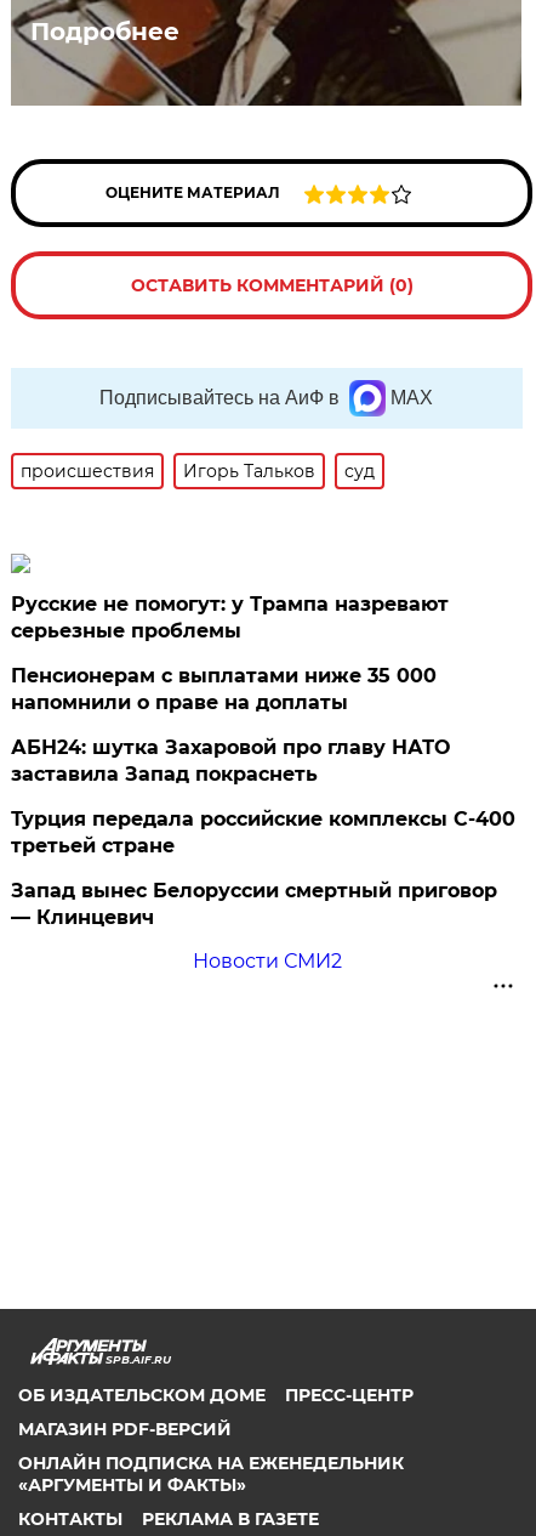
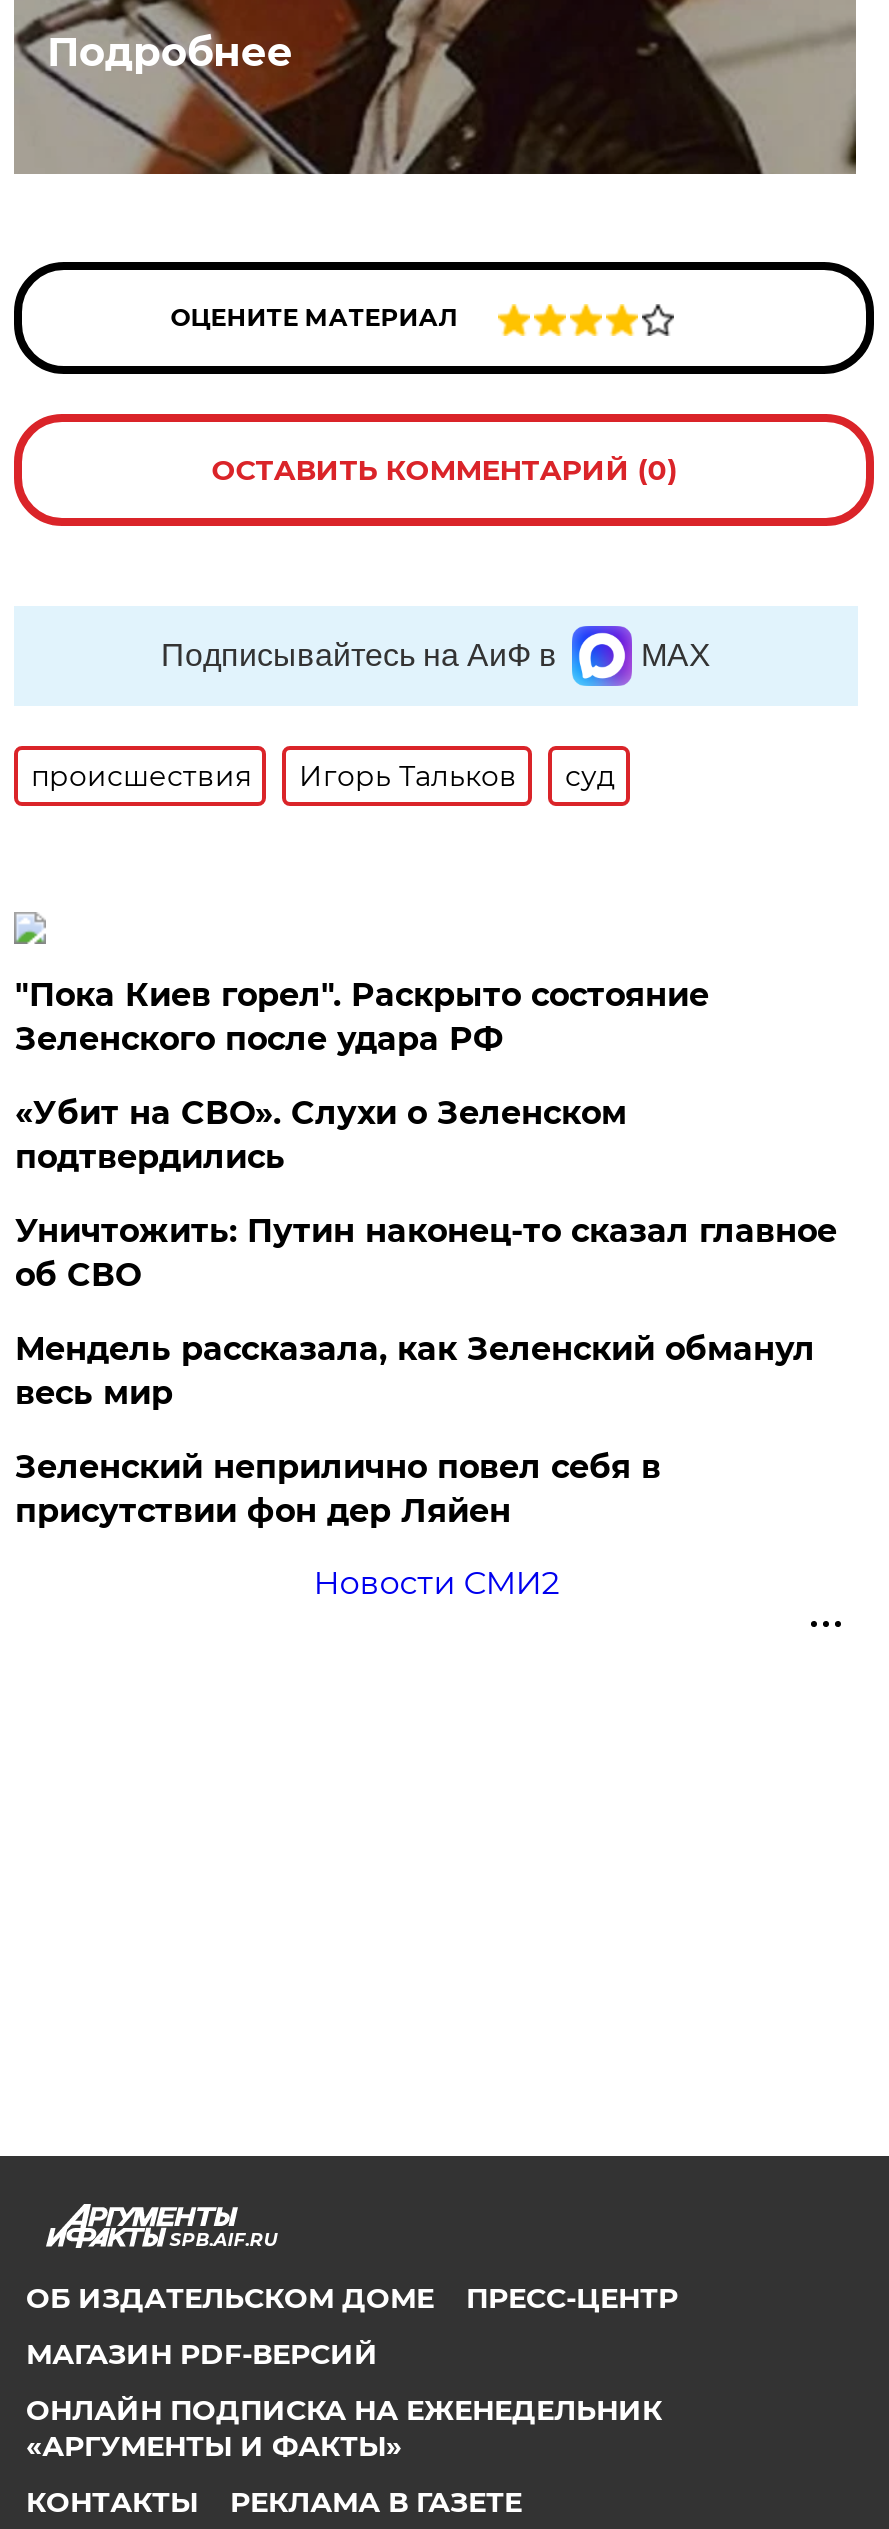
- Русские не помогут: у Трампа назревают
- серьезные проблемы
+ "Пока Киев горел". Раскрыто состояние
+ Зеленского после удара РФ

- Пенсионерам с выплатами ниже 35 000
- напомнили о праве на доплаты
+ «Убит на СВО». Слухи о Зеленском
+ подтвердились

- АБН24: шутка Захаровой про главу НАТО
- заставила Запад покраснеть
+ Уничтожить: Путин наконец-то сказал главное
+ об СВО

- Турция передала российские комплексы С-400
- третьей стране
+ Мендель рассказала, как Зеленский обманул
+ весь мир

- Запад вынес Белоруссии смертный приговор
- — Клинцевич
+ Зеленский неприлично повел cебя в
+ присутствии фон дер Ляйен
